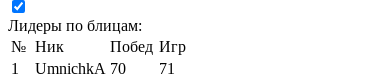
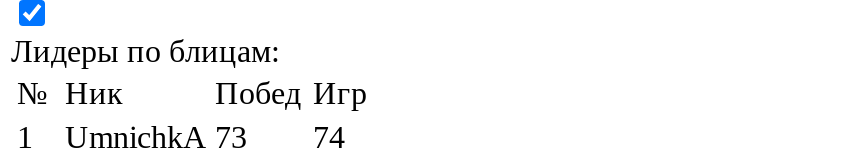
- UmnichkA 70
+ UmnichkA 73

- 71
+ 74
